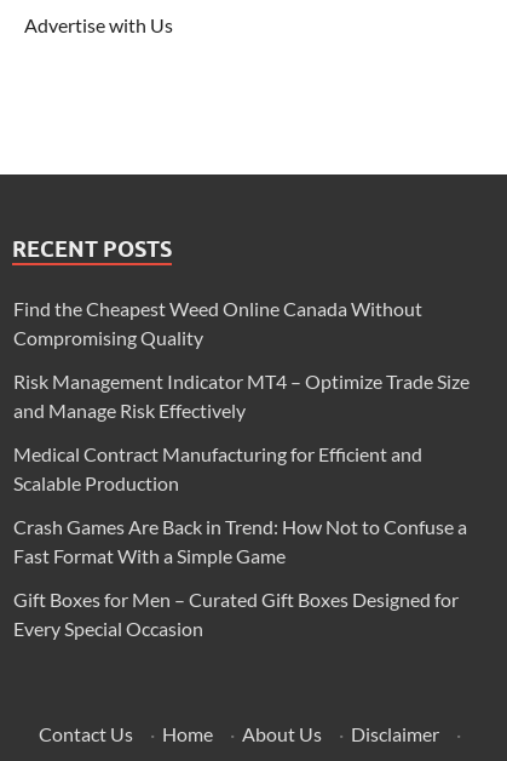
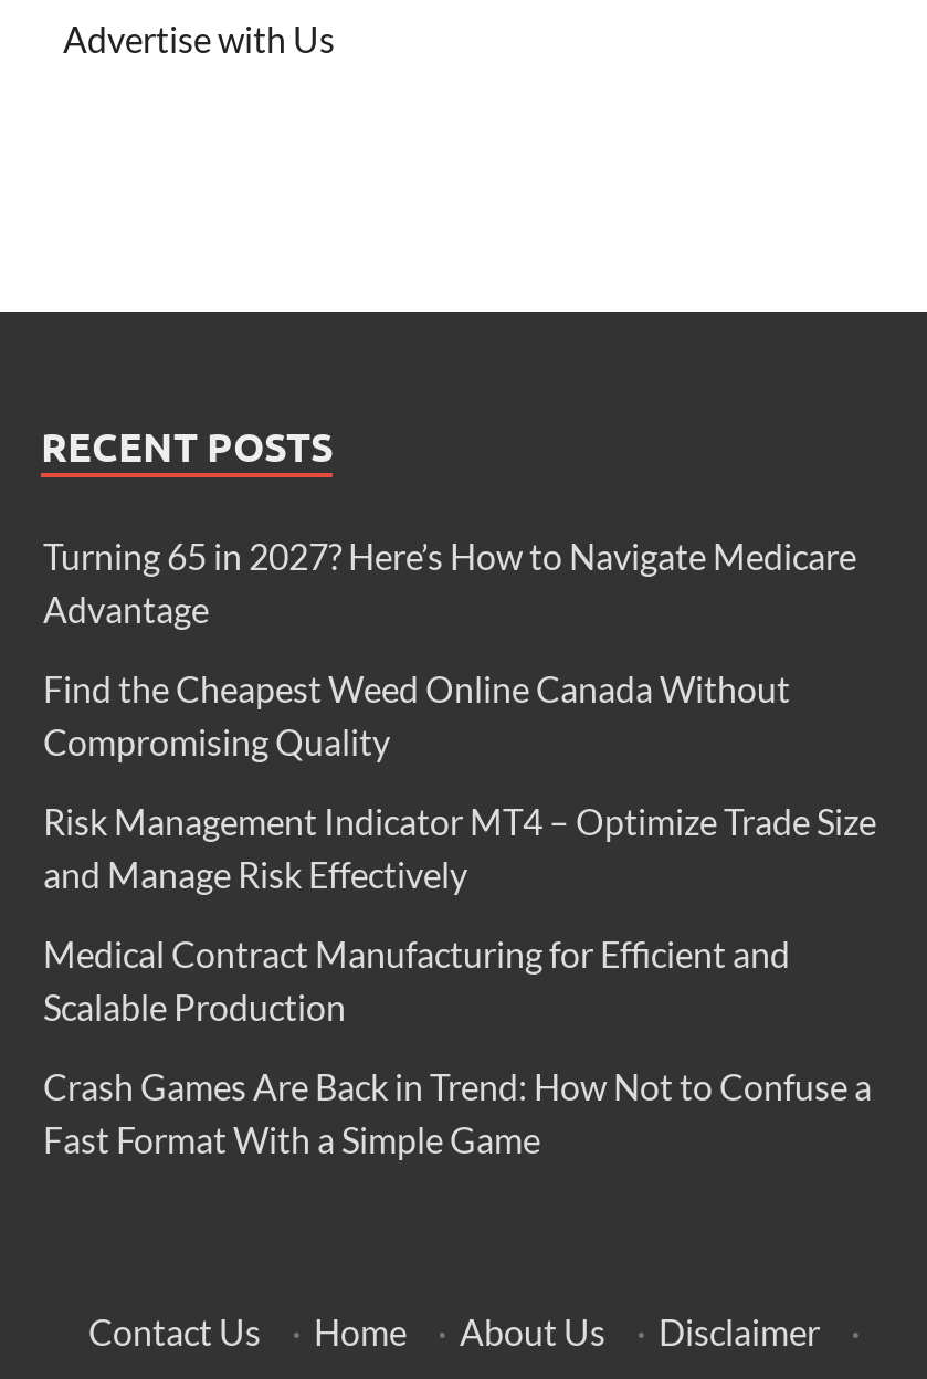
+ Turning 65 in 2027? Here’s How to Navigate Medicare
+ Advantage

moved down: Find the Cheapest Weed Online Canada Without | Compromising Quality | Risk Management Indicator MT4 – Optimize Trade Size | and Manage Risk Effectively | Medical Contract Manufacturing for Efficient and | Scalable Production | Crash Games Are Back in Trend: How Not to Confuse a | Fast Format With a Simple Game

- Gift Boxes for Men – Curated Gift Boxes Designed for
- Every Special Occasion
